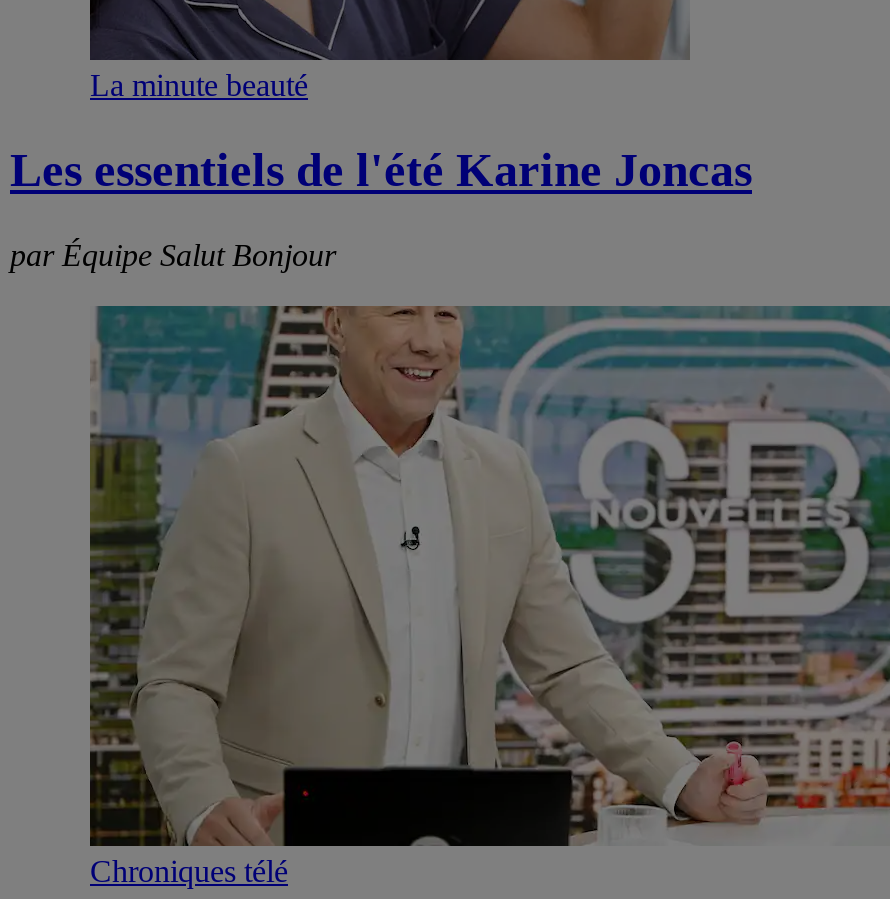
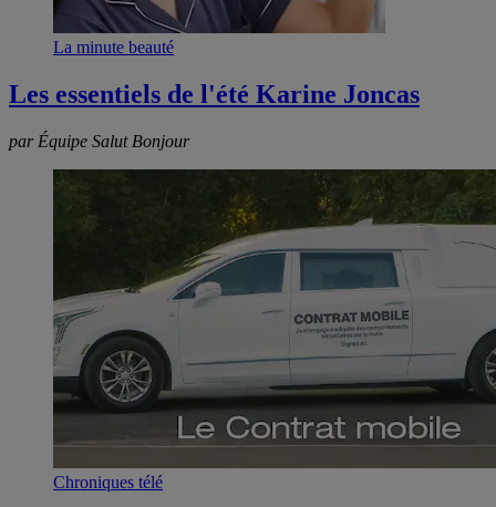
- [image]
+ [image]
